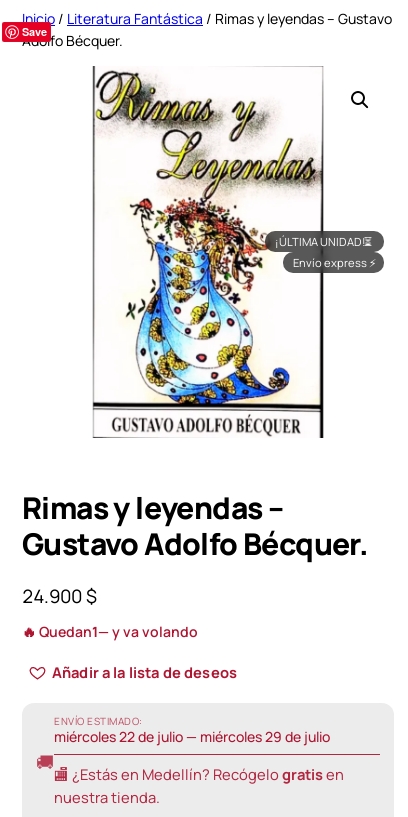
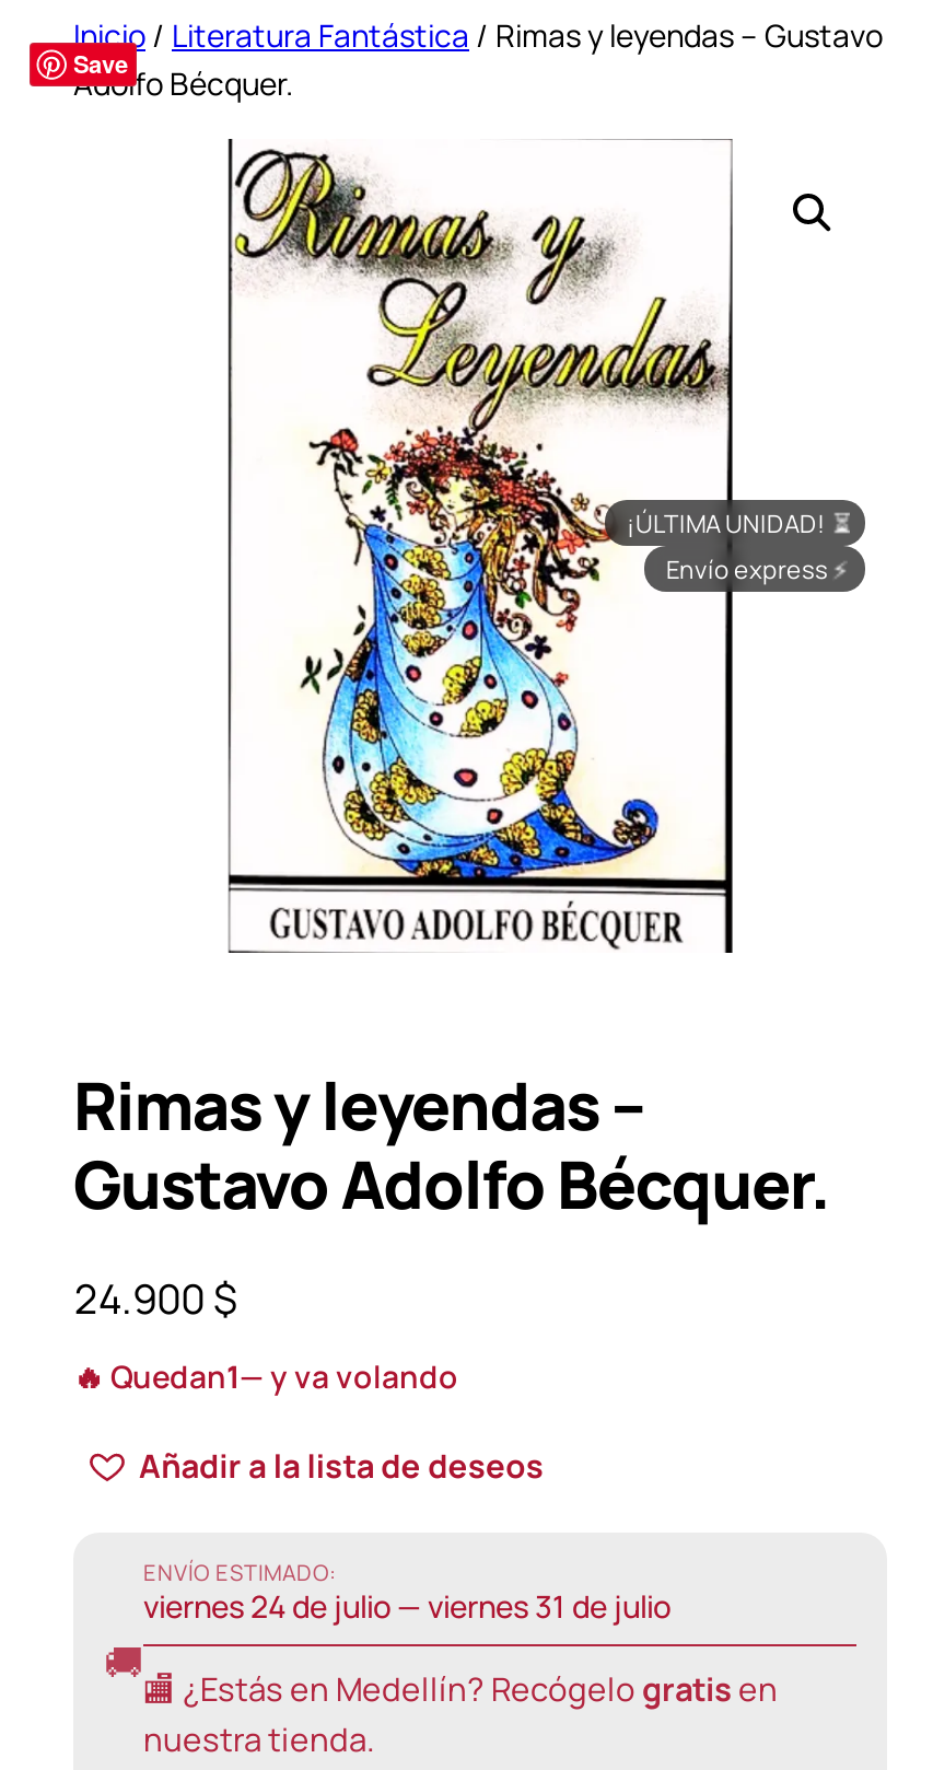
- miércoles 22 de julio — miércoles 29 de julio
+ viernes 24 de julio — viernes 31 de julio
